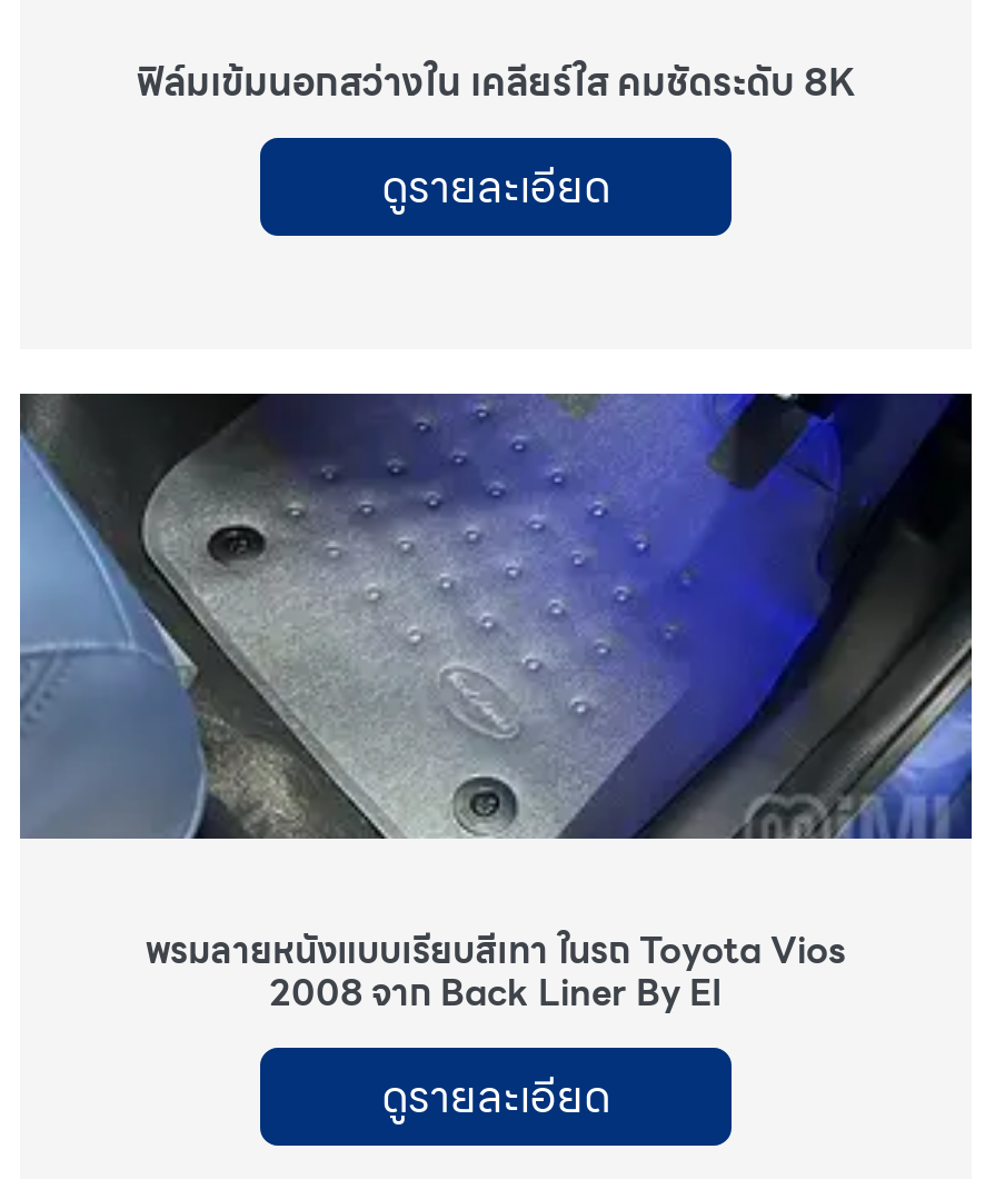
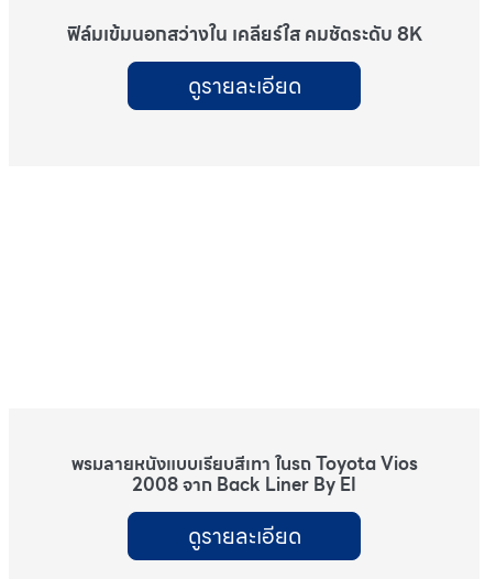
- [image]
